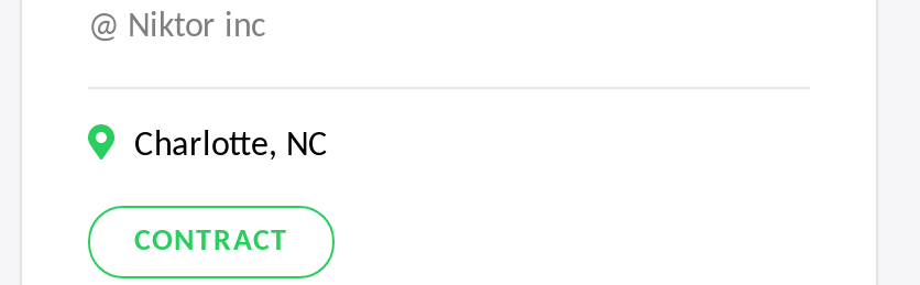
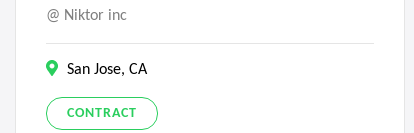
- Charlotte, NC
+ San Jose, CA
